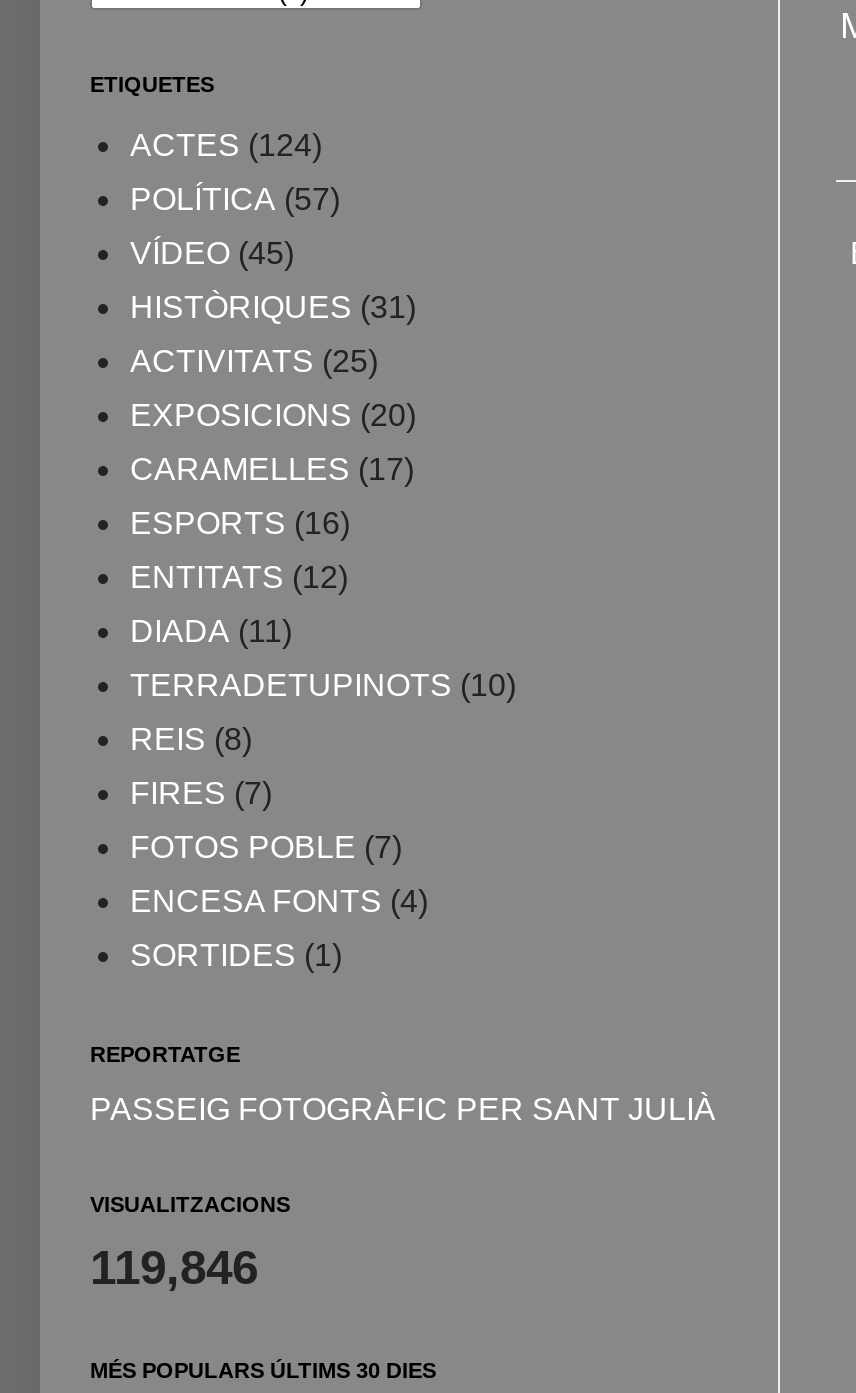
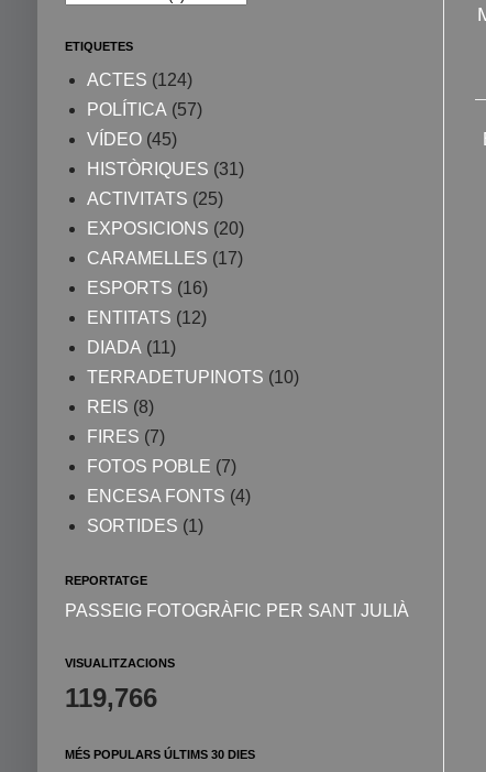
- 119,846
+ 119,766
